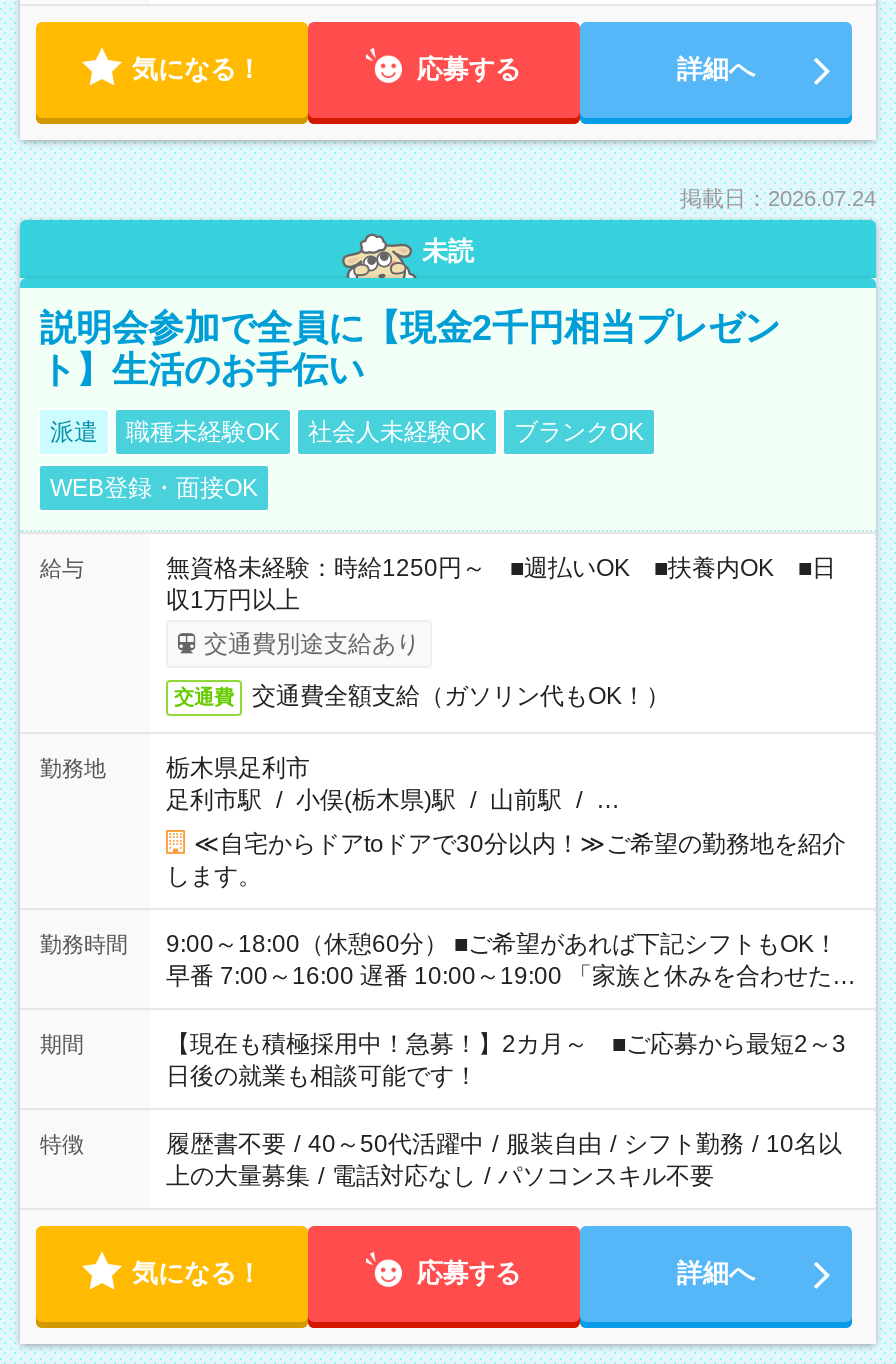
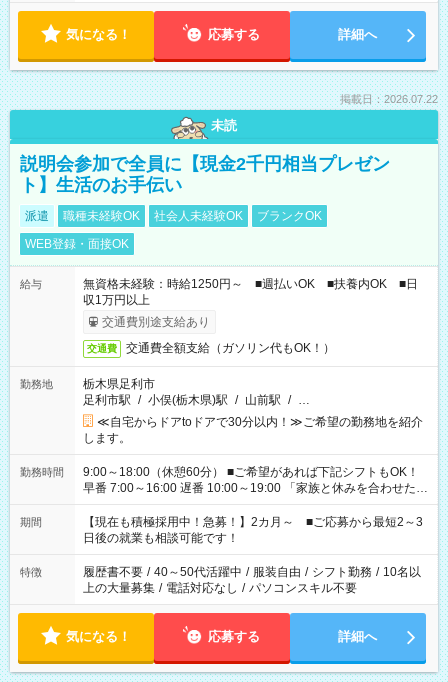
- 掲載日：2026.07.24
+ 掲載日：2026.07.22
